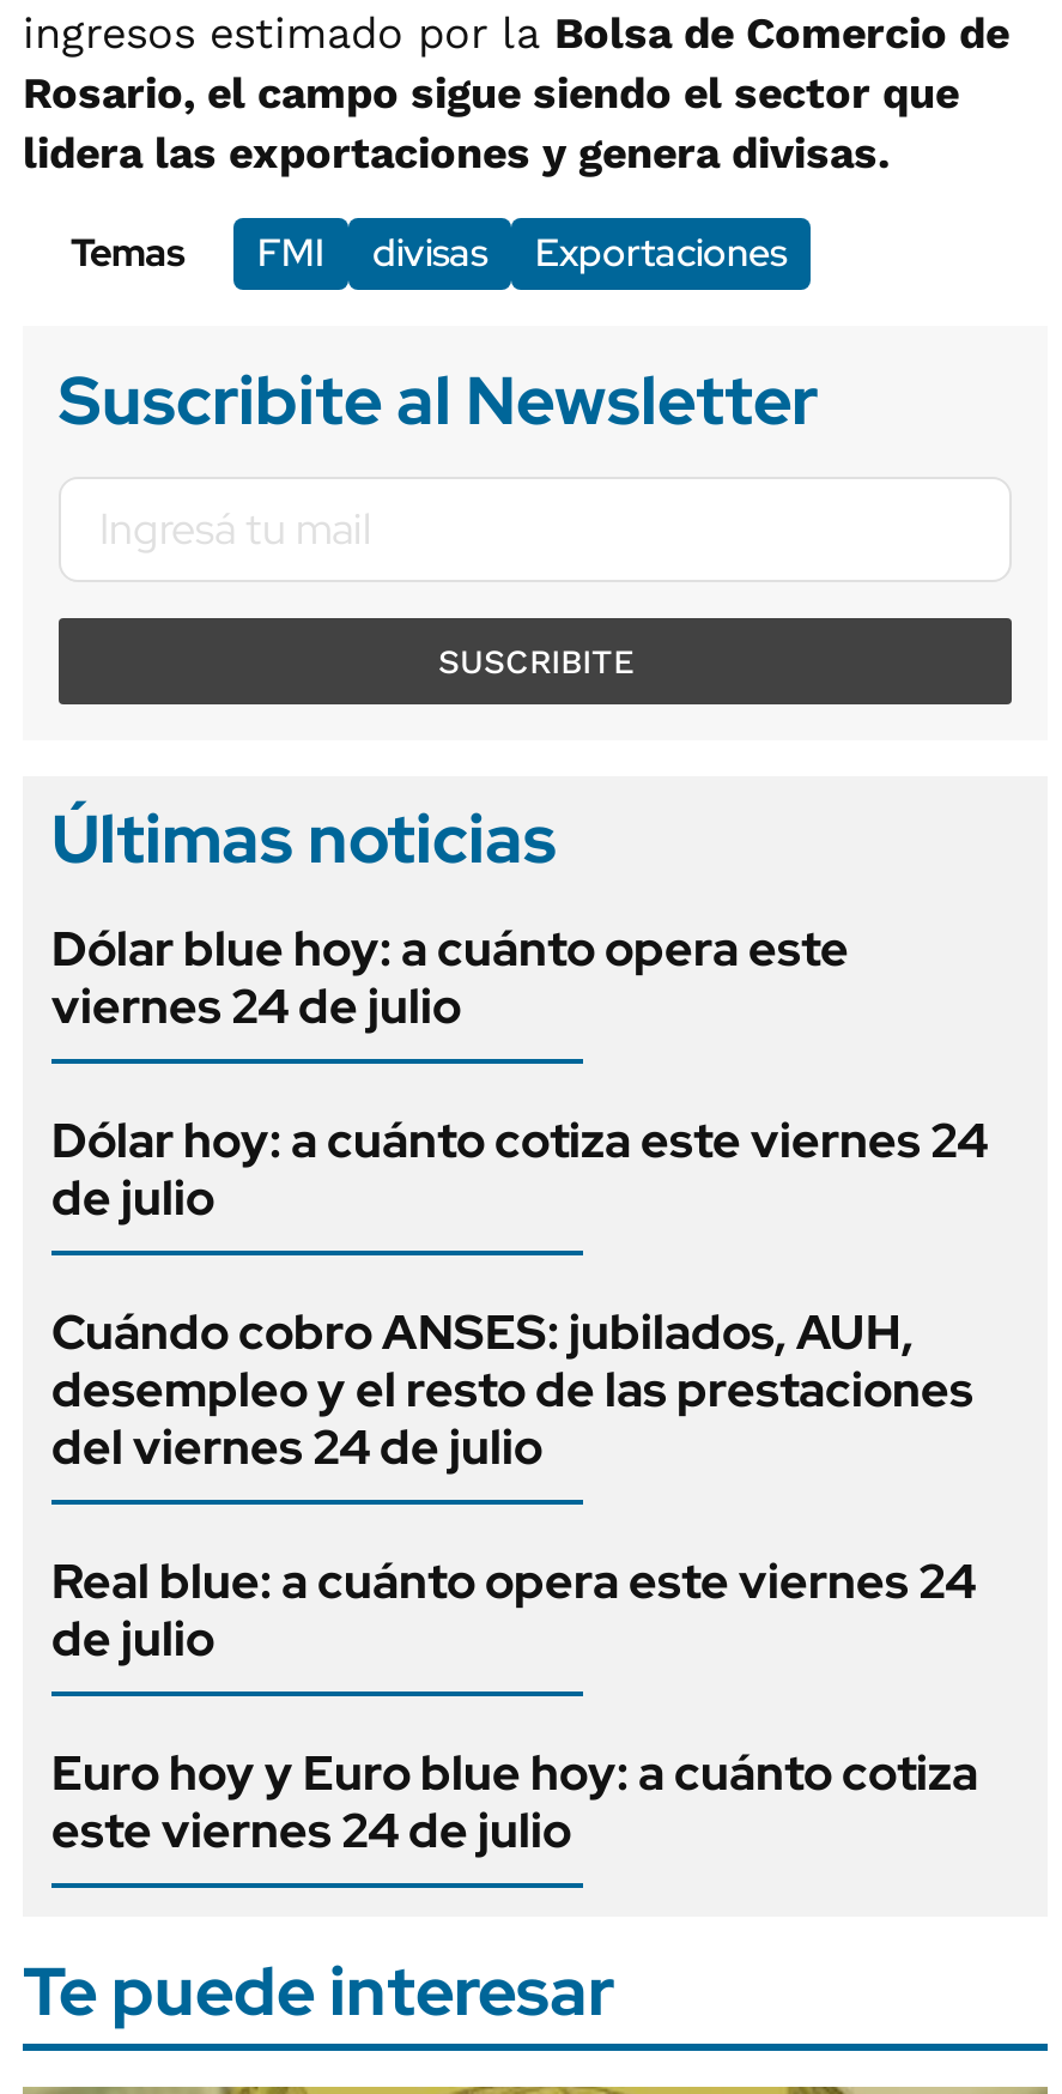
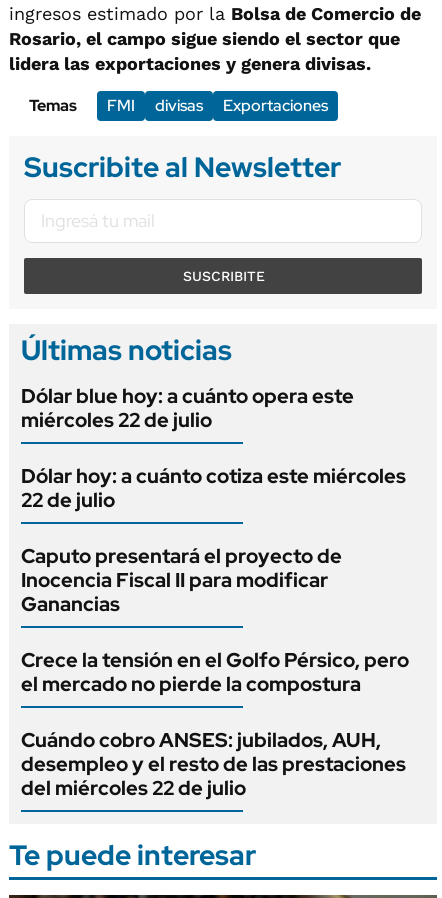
- viernes 24 de julio
- Dólar hoy: a cuánto cotiza este viernes 24
- de julio
+ miércoles 22 de julio
+ Dólar hoy: a cuánto cotiza este miércoles
+ 22 de julio
+ Caputo presentará el proyecto de
+ Inocencia Fiscal II para modificar
+ Ganancias
+ Crece la tensión en el Golfo Pérsico, pero
+ el mercado no pierde la compostura

moved down: Cuándo cobro ANSES: jubilados, AUH, | desempleo y el resto de las prestaciones

- del viernes 24 de julio
- Real blue: a cuánto opera este viernes 24
- de julio
- Euro hoy y Euro blue hoy: a cuánto cotiza
- este viernes 24 de julio
+ del miércoles 22 de julio
